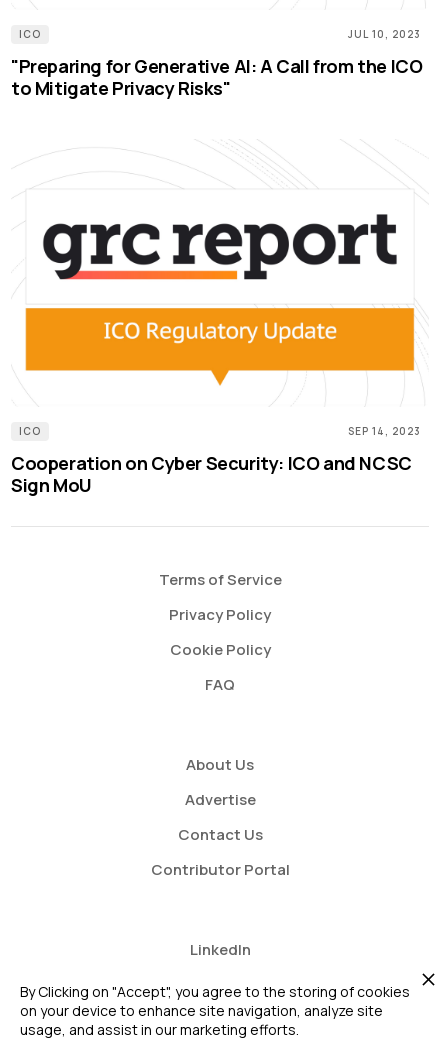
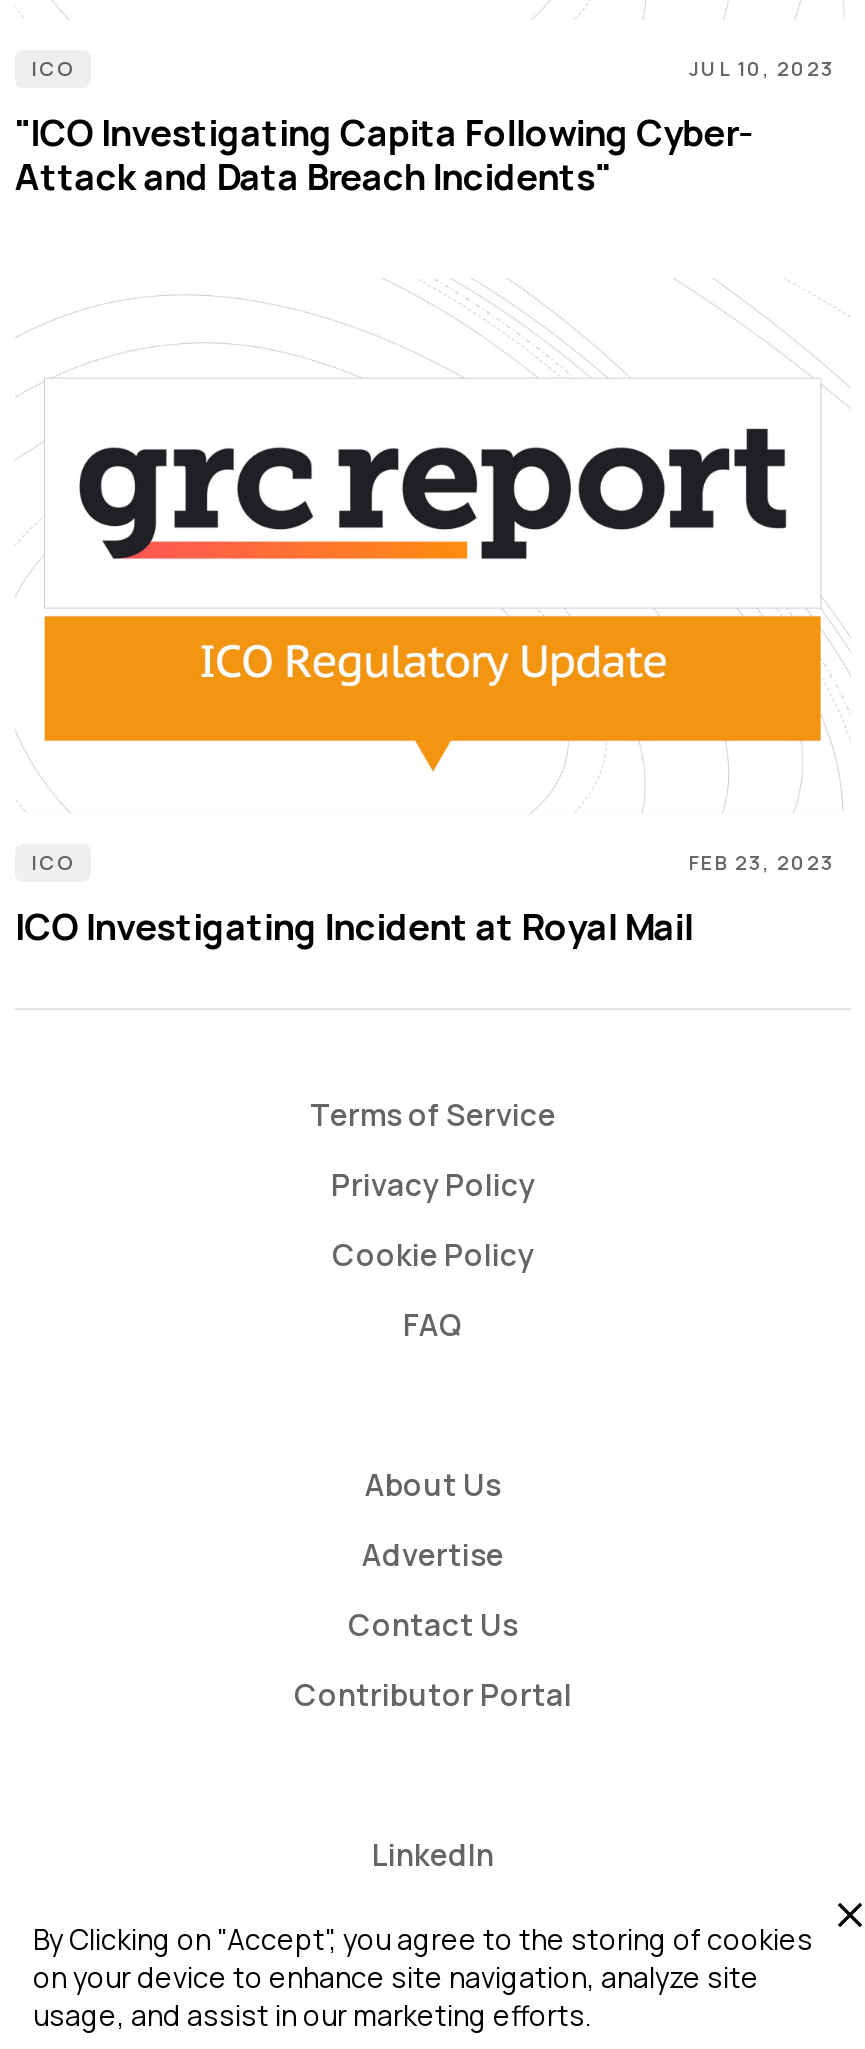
- "Preparing for Generative AI: A Call from the ICO
- to Mitigate Privacy Risks"
+ "ICO Investigating Capita Following Cyber-
+ Attack and Data Breach Incidents"

- SEP 14, 2023
+ FEB 23, 2023

- Cooperation on Cyber Security: ICO and NCSC
- Sign MoU
+ ICO Investigating Incident at Royal Mail
